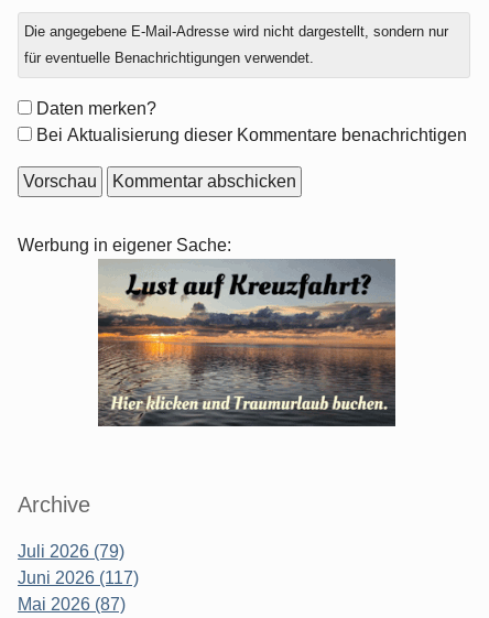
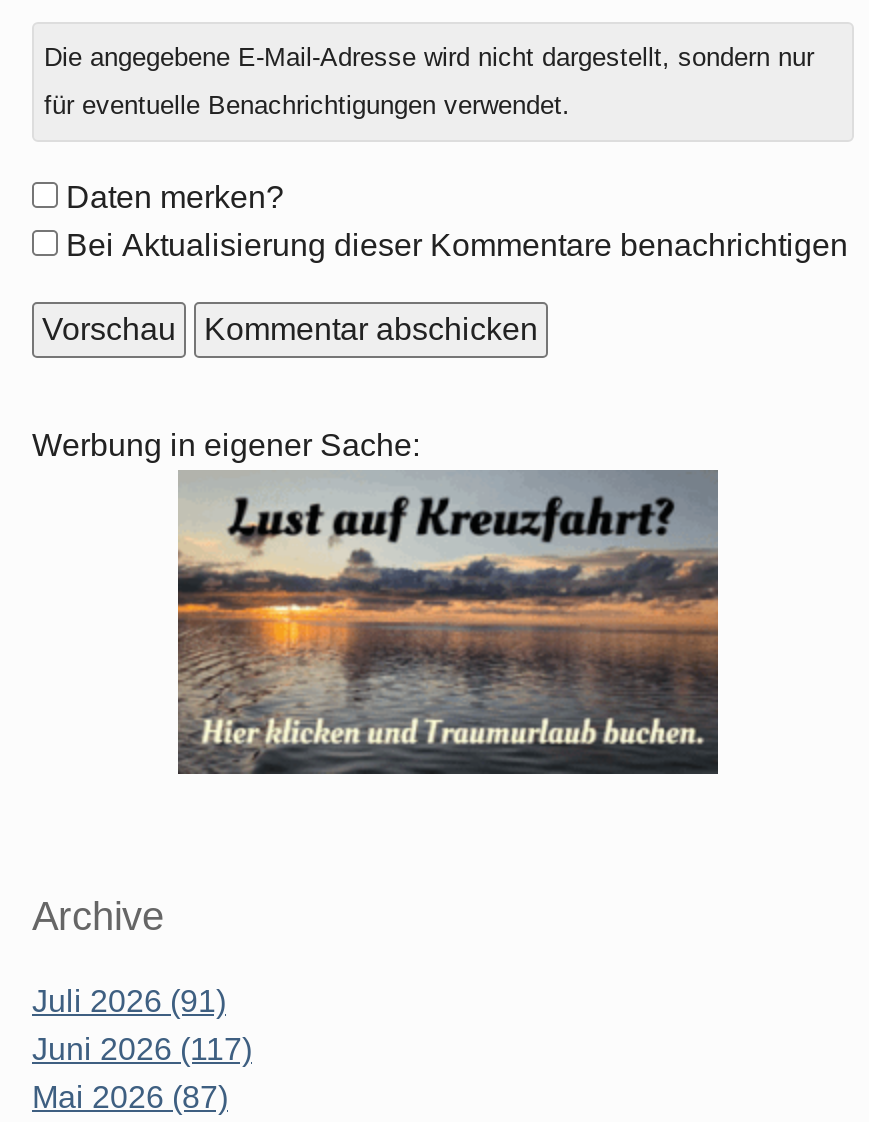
- Juli 2026 (79)
+ Juli 2026 (91)
